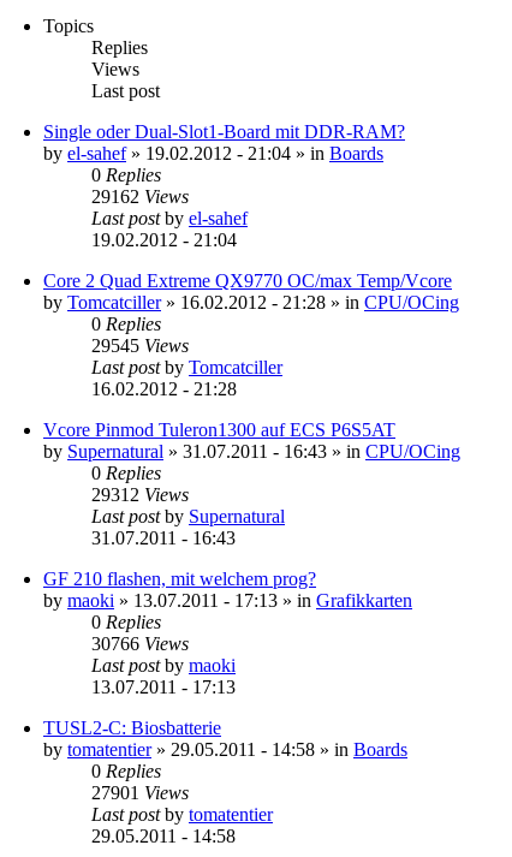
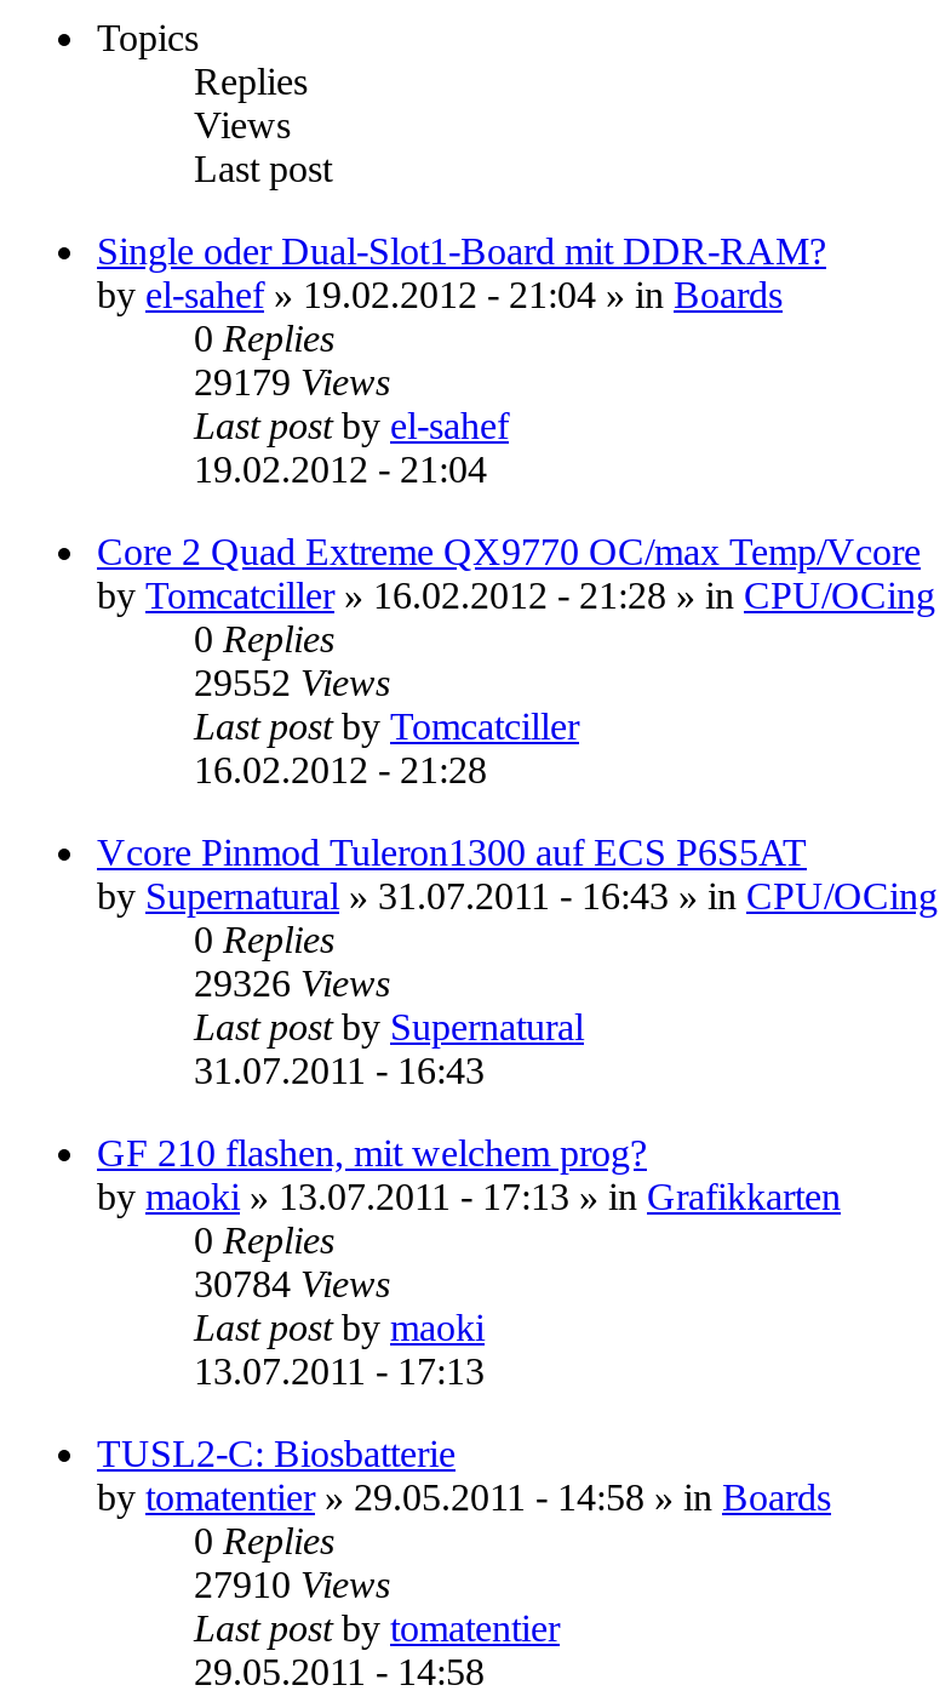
- 29162 Views
+ 29179 Views

- 29545 Views
+ 29552 Views

- 29312 Views
+ 29326 Views

- 30766 Views
+ 30784 Views

- 27901 Views
+ 27910 Views
